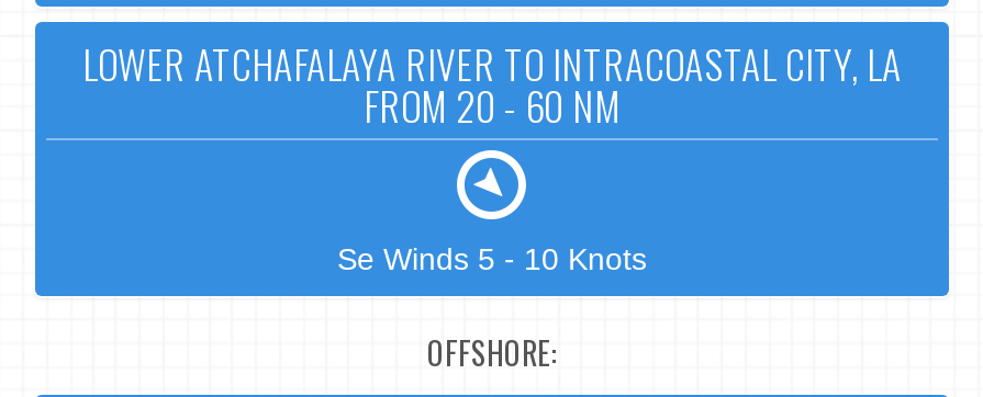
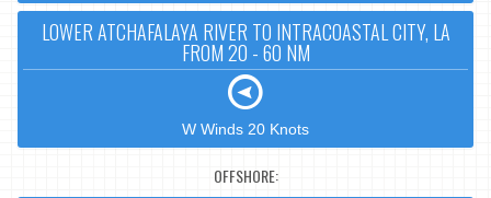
- Se Winds 5 - 10 Knots
+ W Winds 20 Knots
